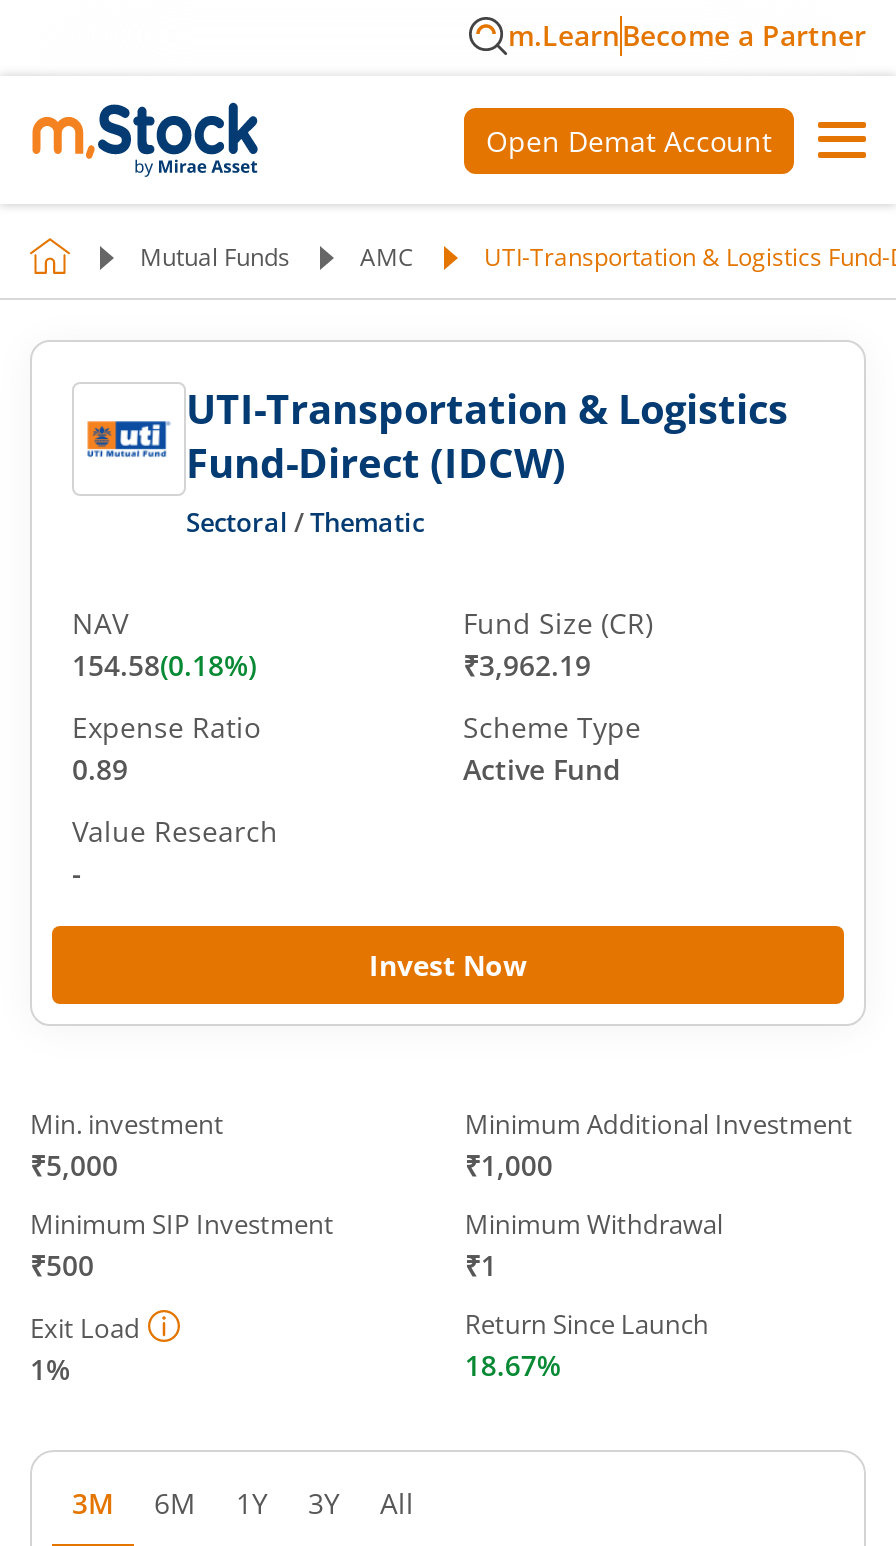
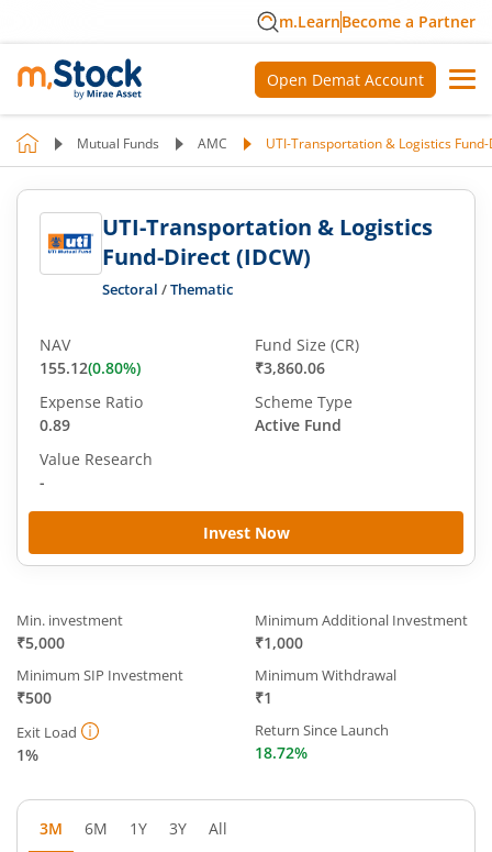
- 154.58(0.18%)
+ 155.12(0.80%)

- ₹3,962.19
+ ₹3,860.06

- 18.67%
+ 18.72%
